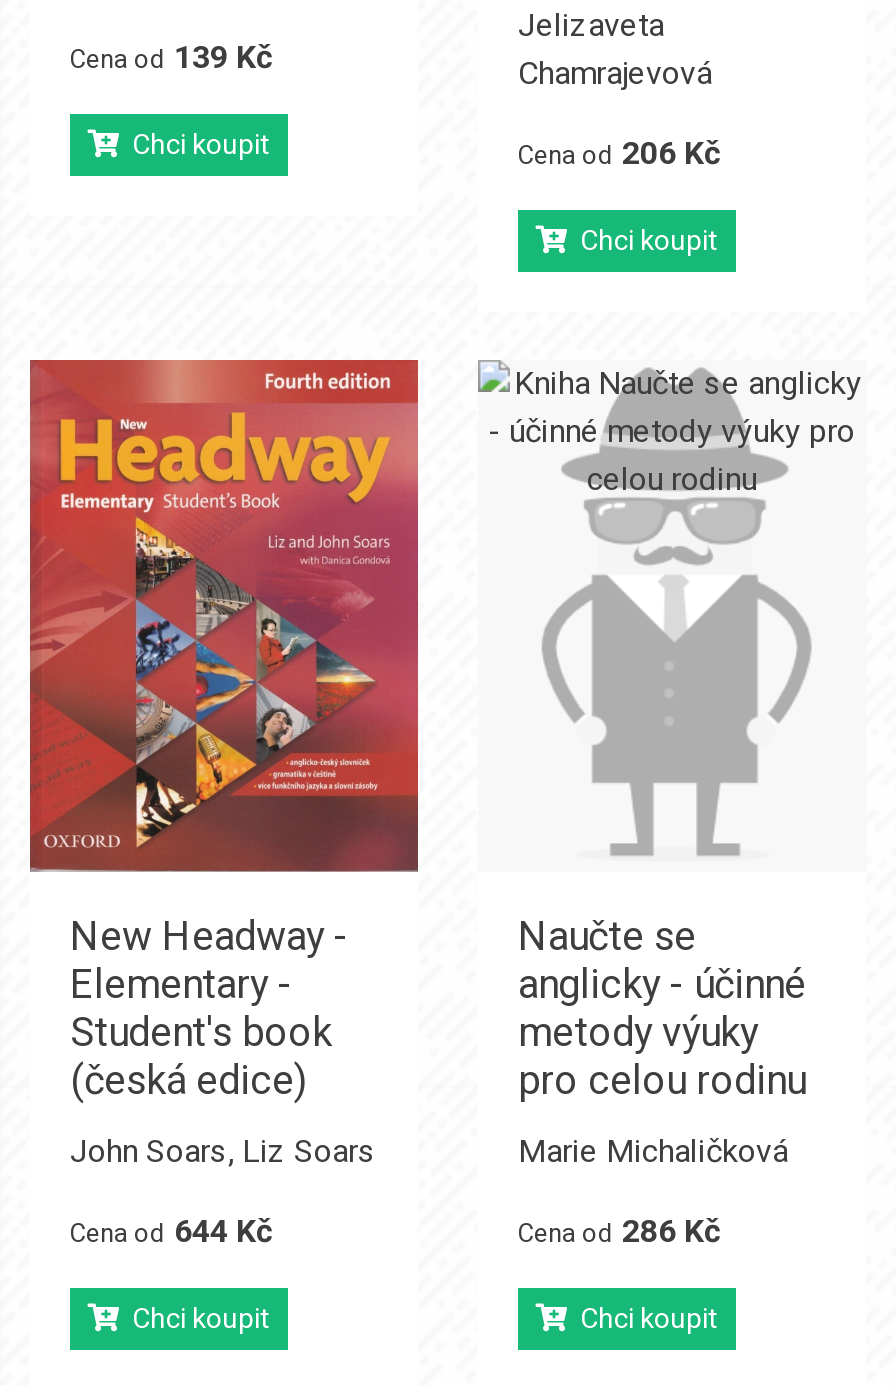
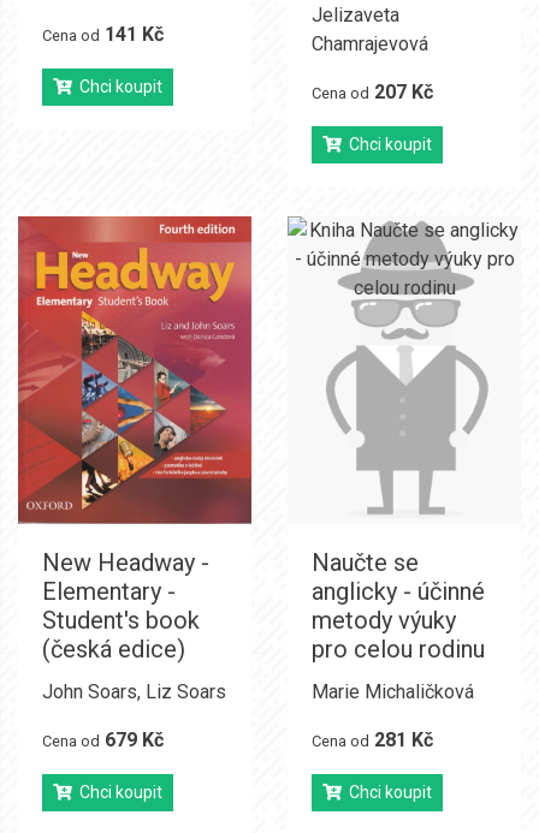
- Cena od 139 Kč
+ Cena od 141 Kč

- Cena od 206 Kč
+ Cena od 207 Kč

- Cena od 644 Kč
+ Cena od 679 Kč

- Cena od 286 Kč
+ Cena od 281 Kč
